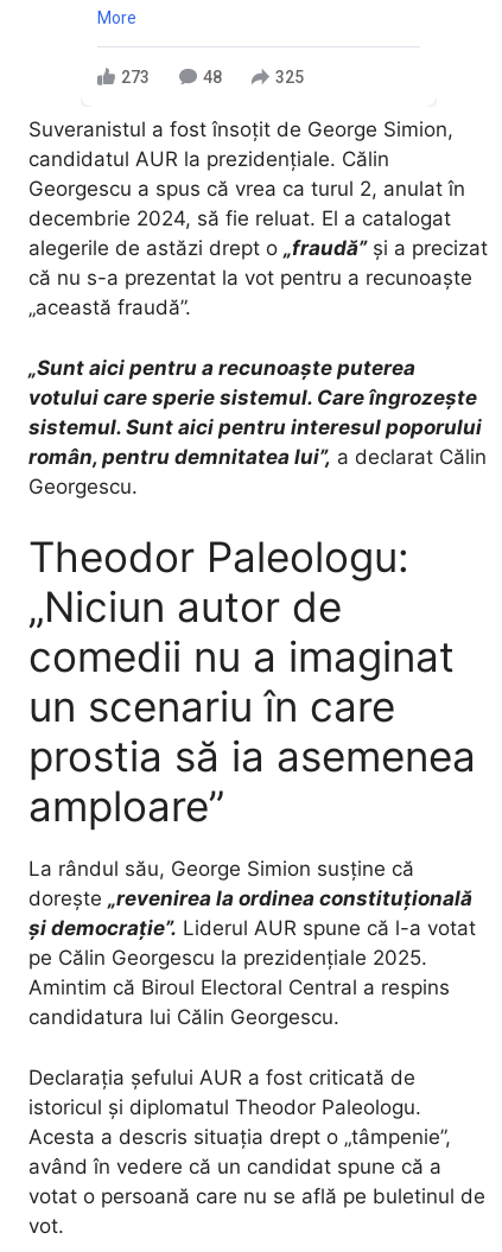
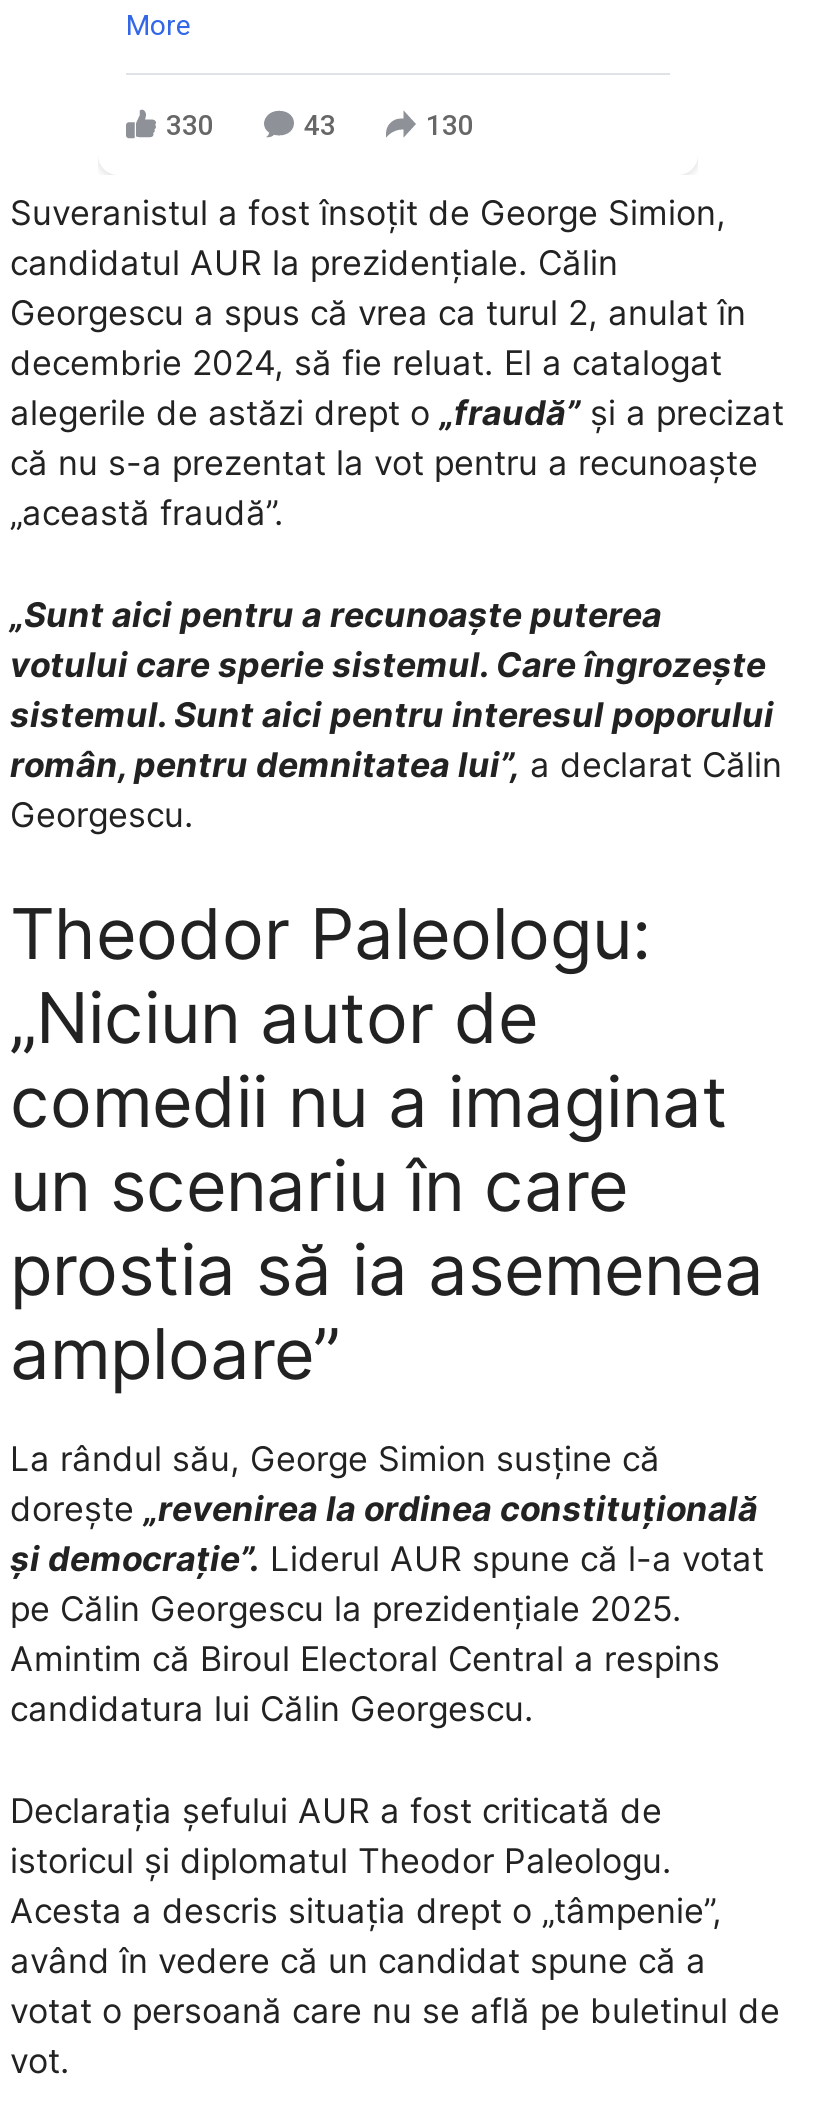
- 273
+ 330

- 48
+ 43

- 325
+ 130
